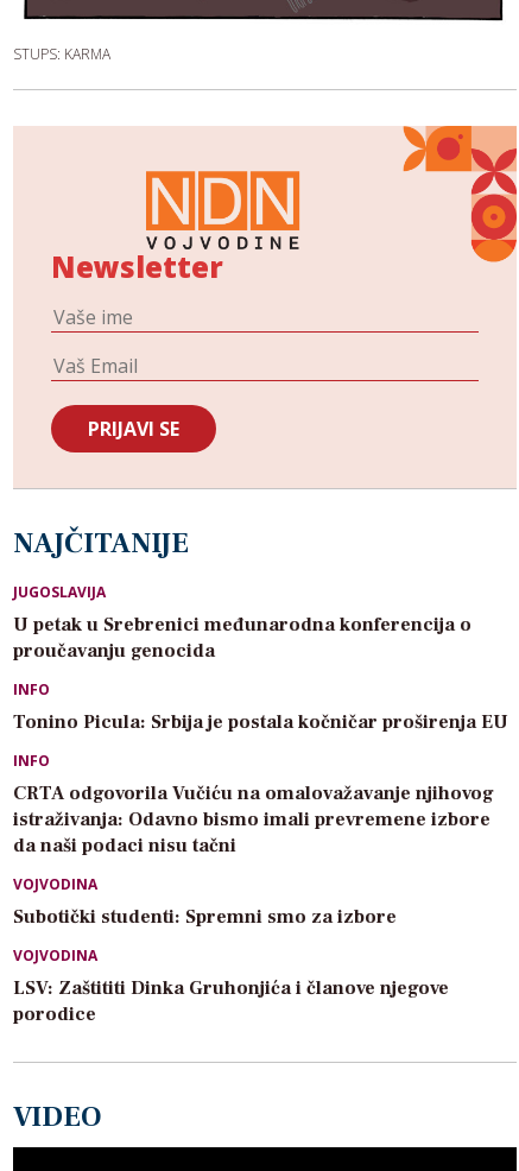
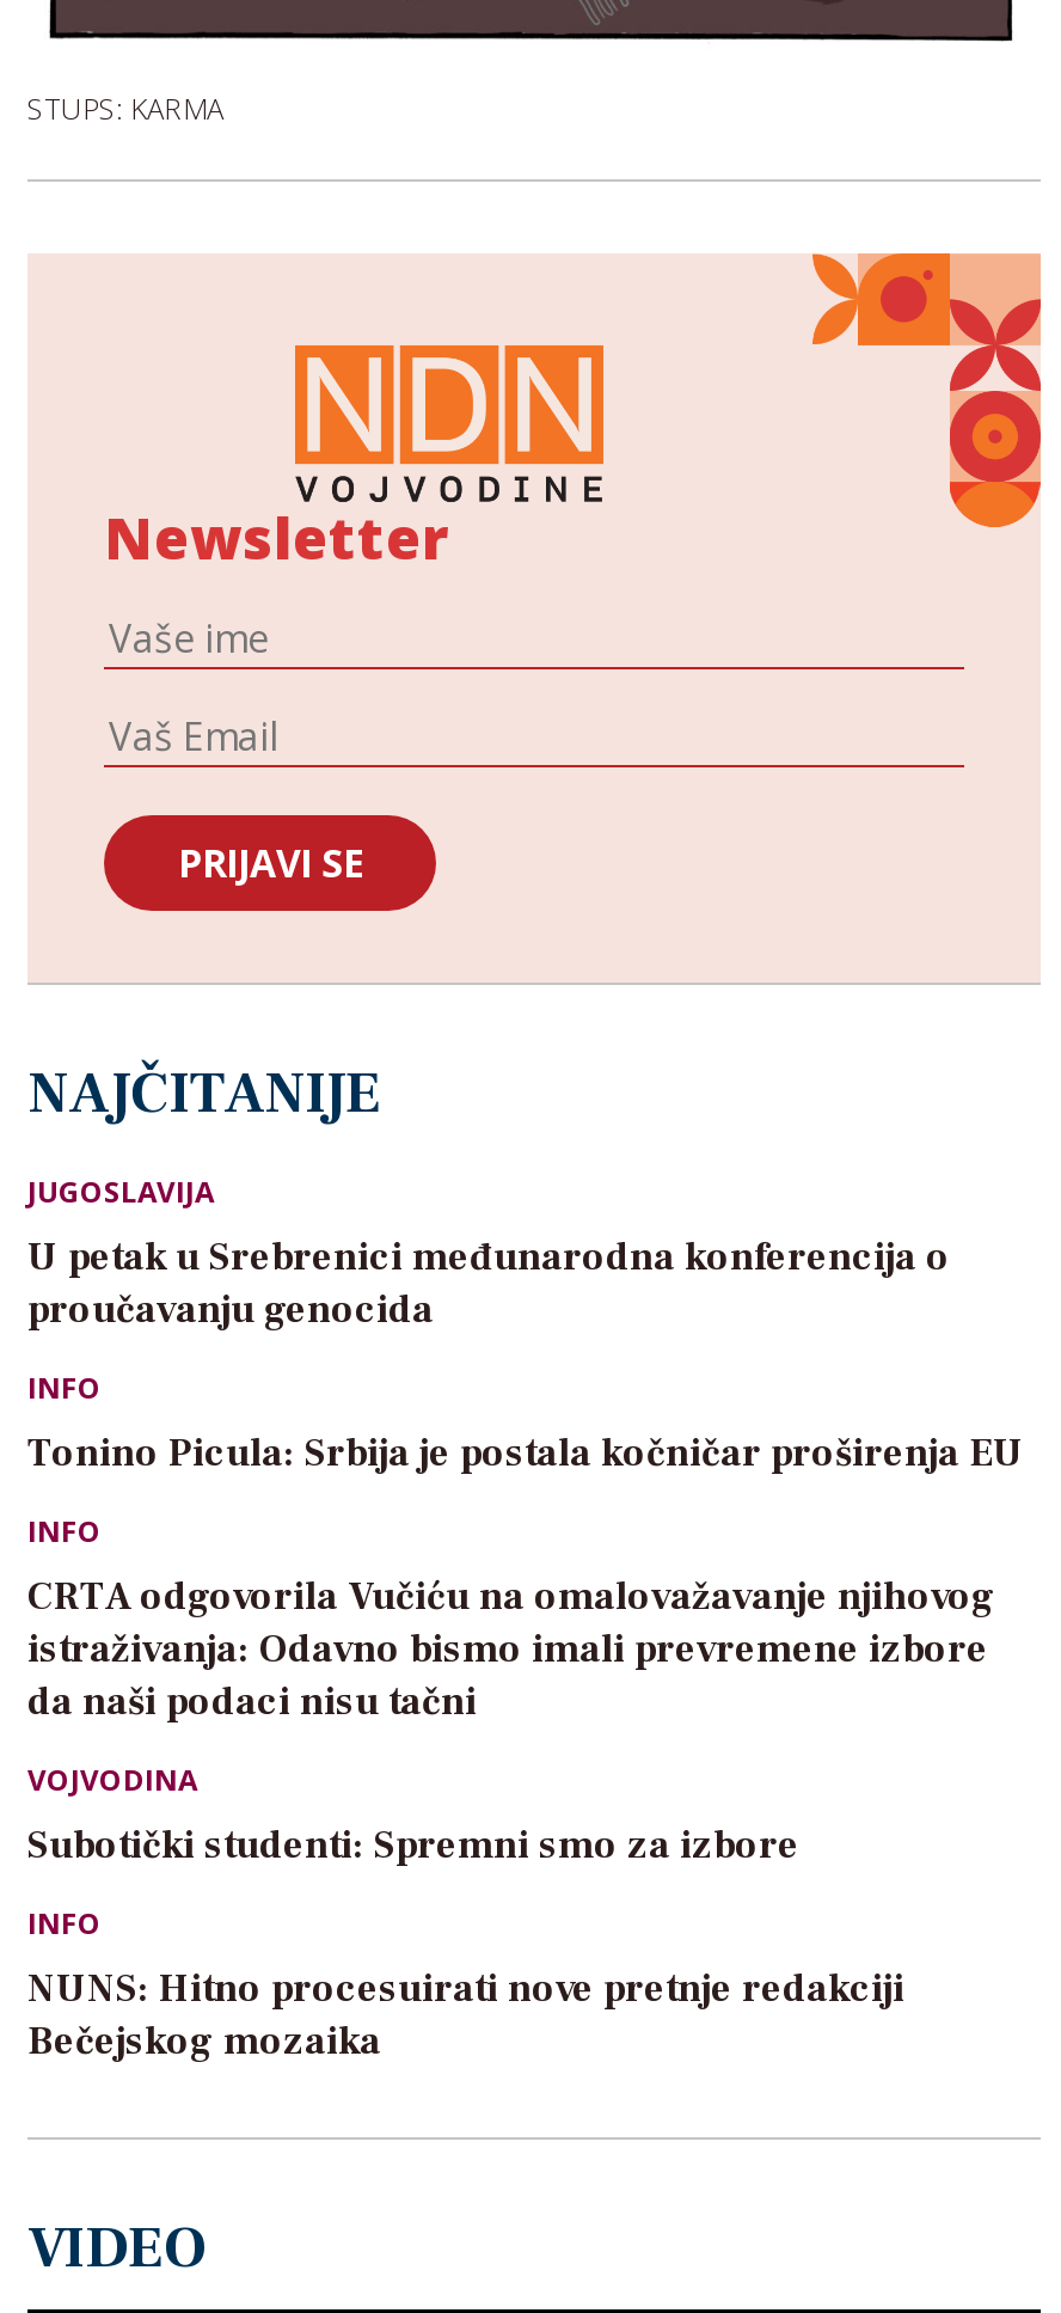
- VOJVODINA
- LSV: Zaštititi Dinka Gruhonjića i članove njegove
- porodice
+ INFO
+ NUNS: Hitno procesuirati nove pretnje redakciji
+ Bečejskog mozaika
